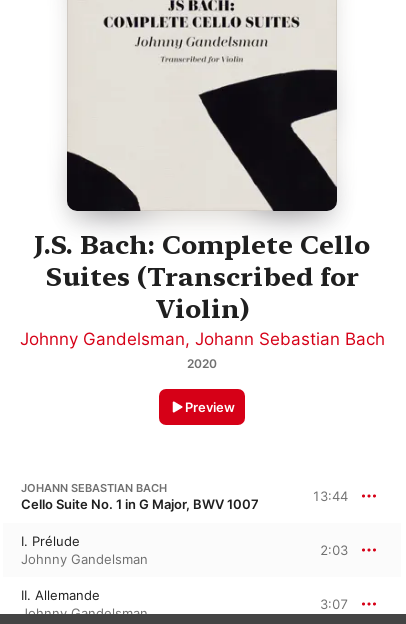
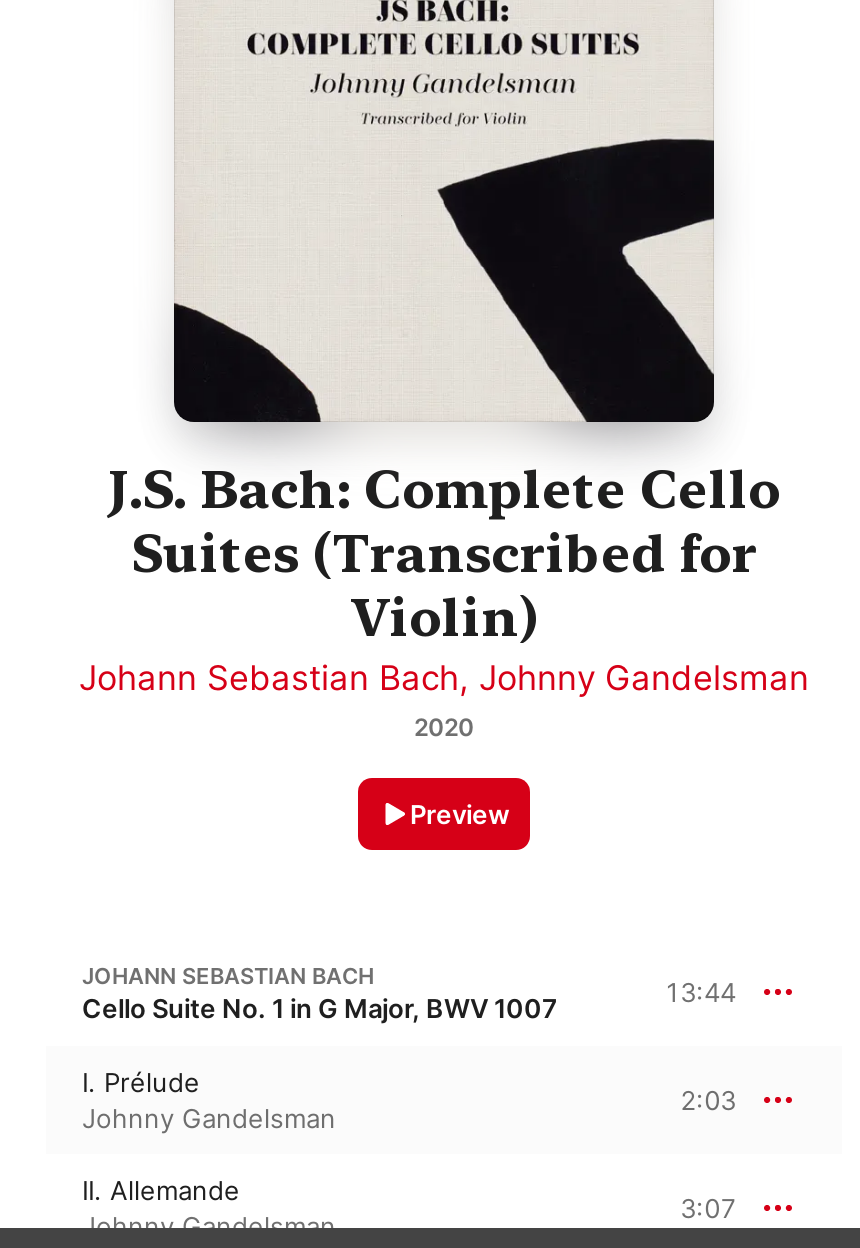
- Johnny Gandelsman, Johann Sebastian Bach
+ Johann Sebastian Bach, Johnny Gandelsman
